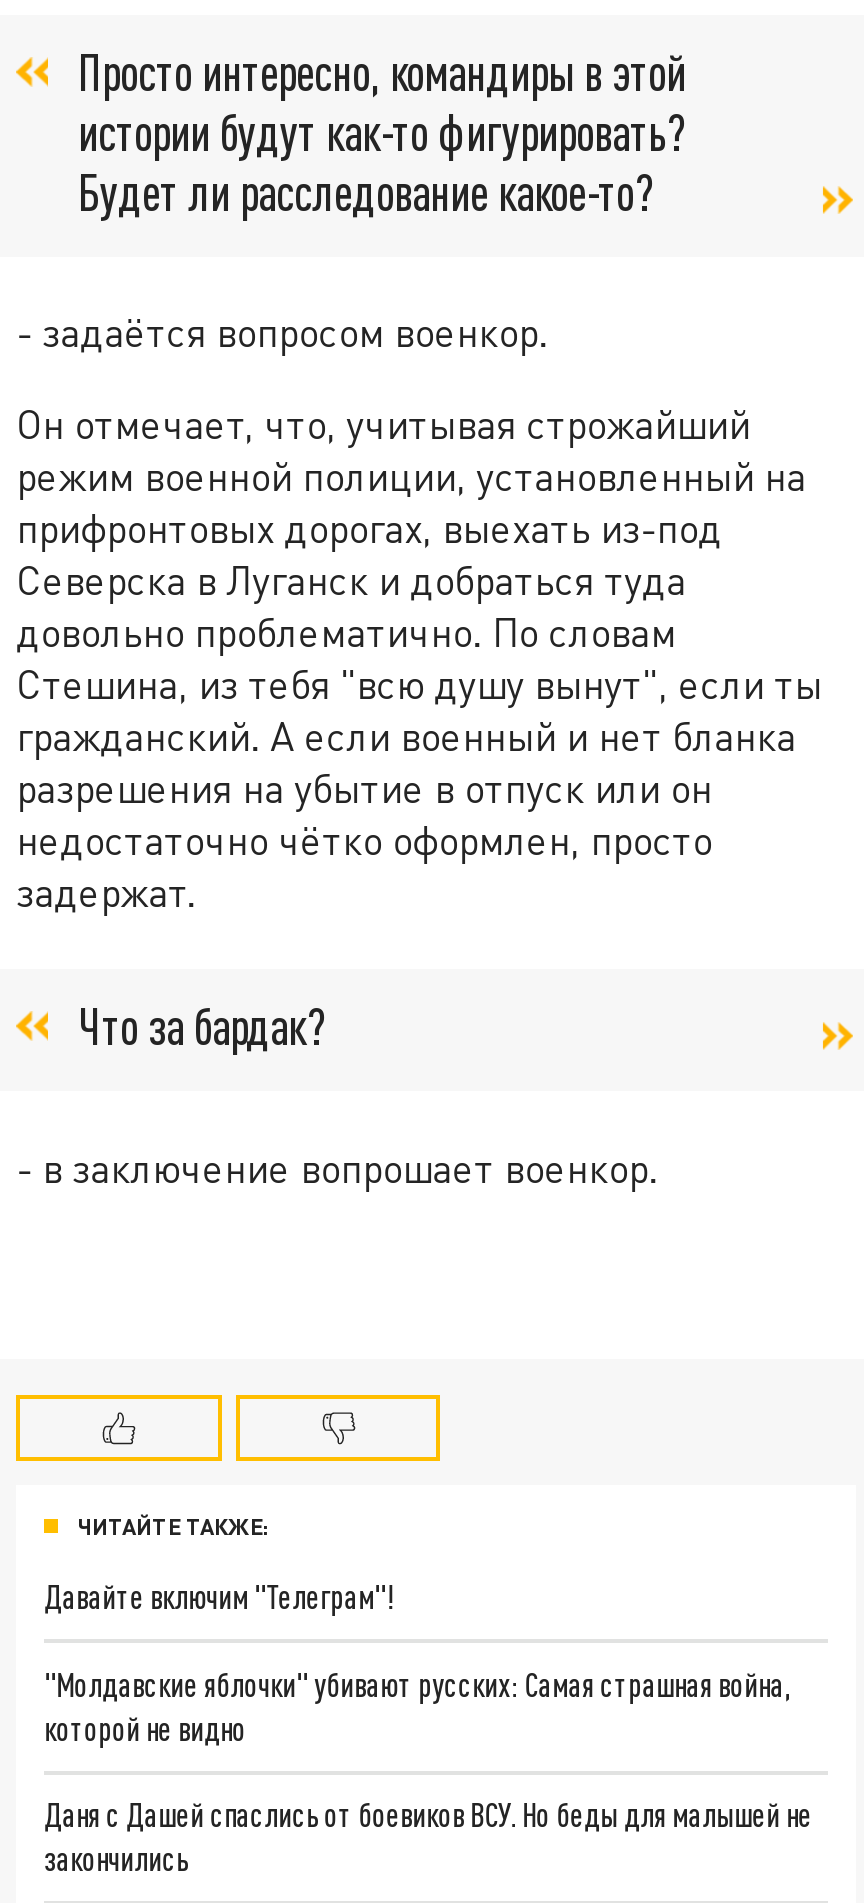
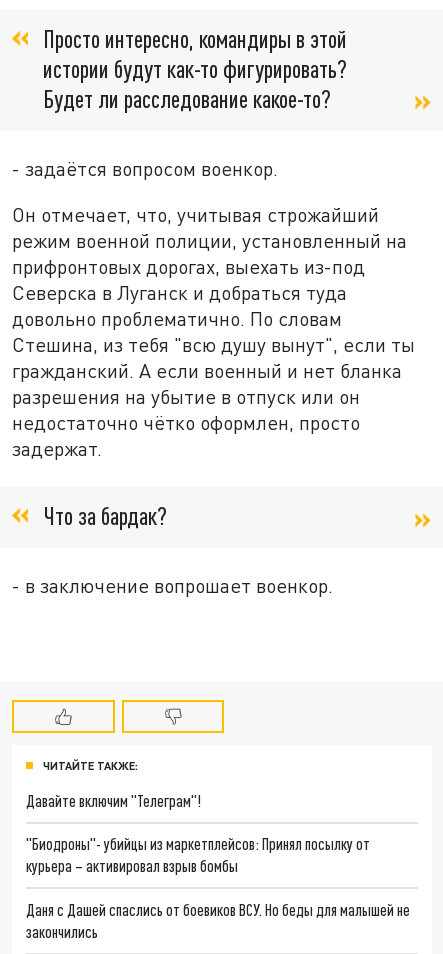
- "Молдавские яблочки" убивают русских: Самая страшная война,
- которой не видно
+ "Биодроны"- убийцы из маркетплейсов: Принял посылку от
+ курьера – активировал взрыв бомбы
